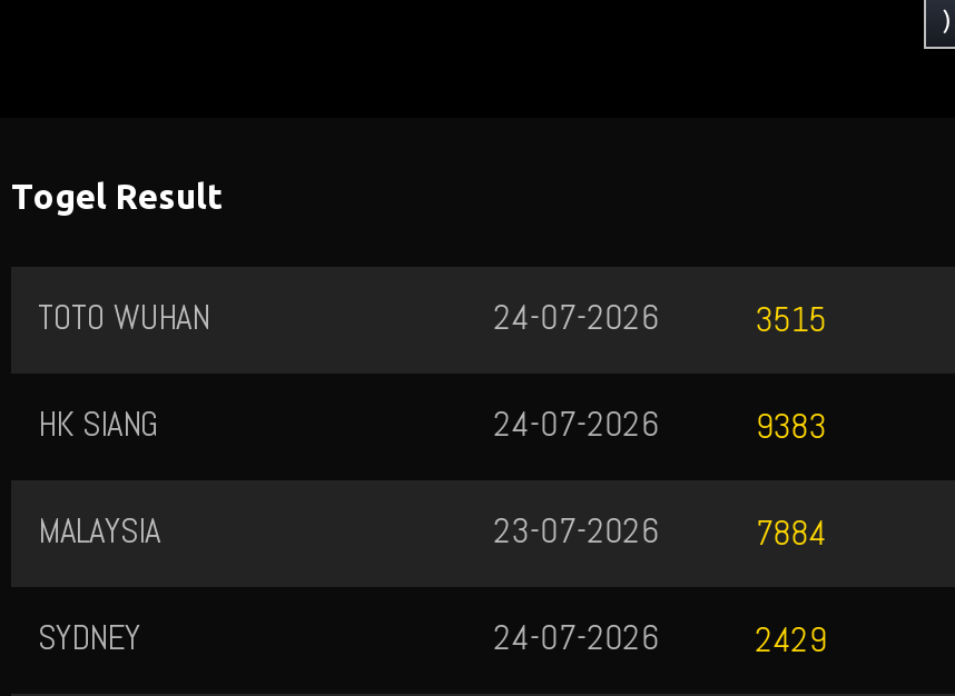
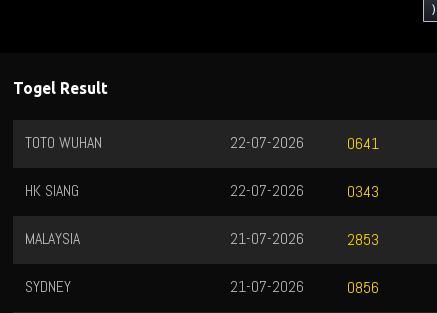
- 24-07-2026
+ 22-07-2026

- 3515
+ 0641

- 24-07-2026
+ 22-07-2026

- 9383
+ 0343

- 23-07-2026
+ 21-07-2026

- 7884
+ 2853

- 24-07-2026
+ 21-07-2026

- 2429
+ 0856
